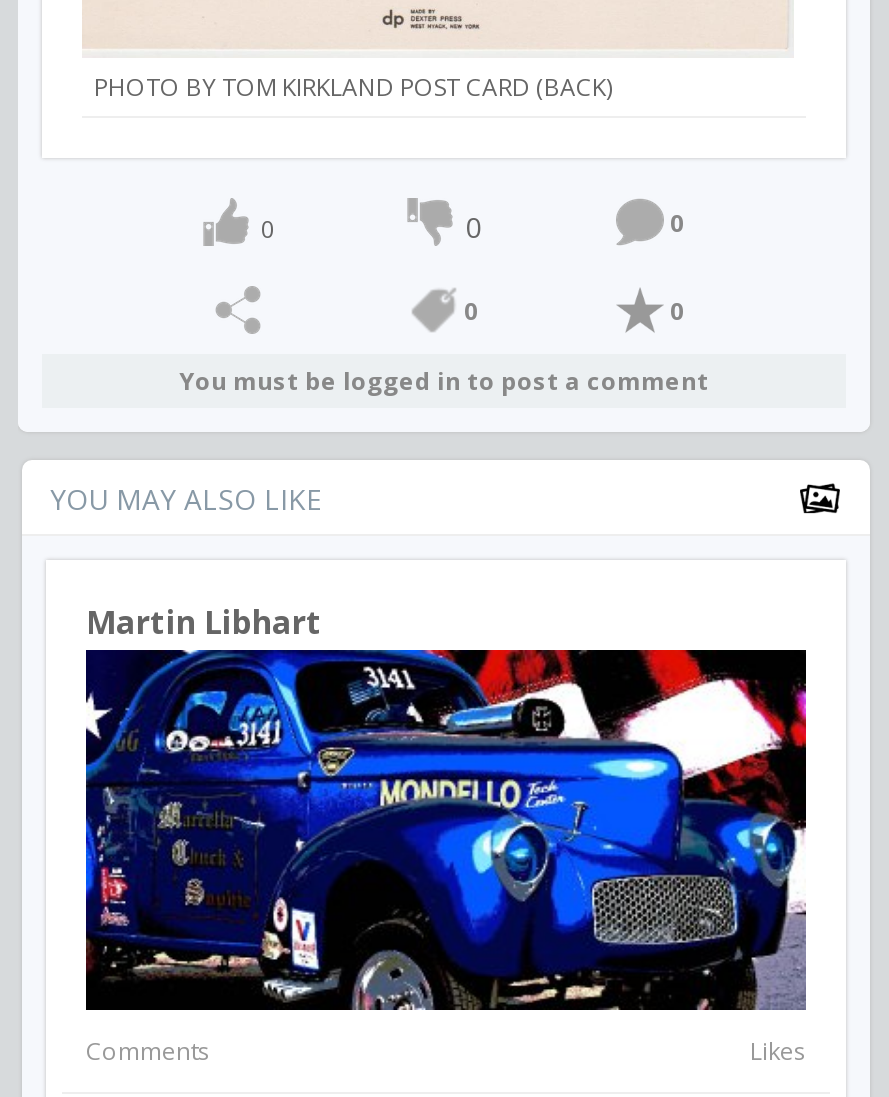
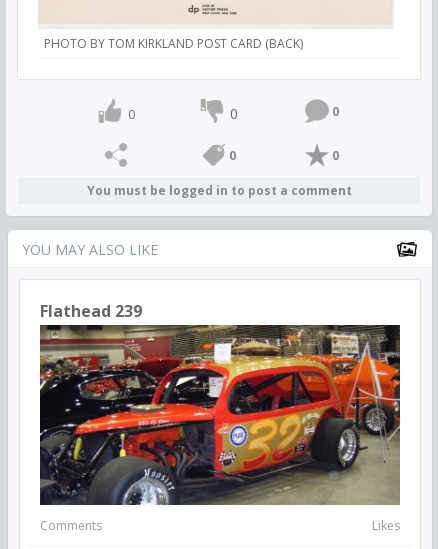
- Martin Libhart
+ Flathead 239

- [image]
+ [image]
